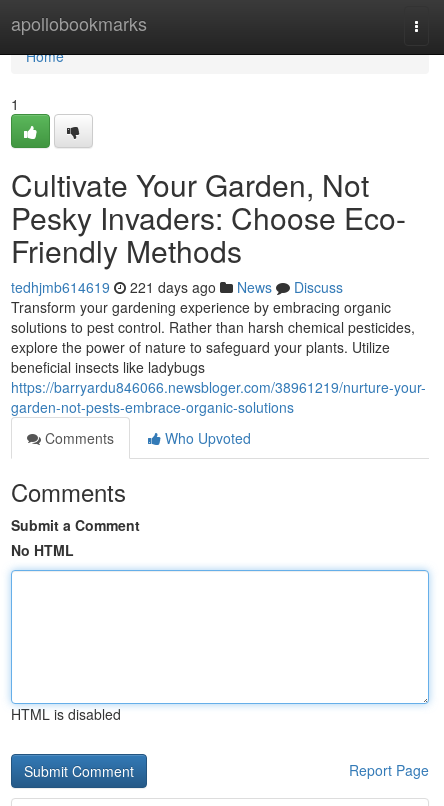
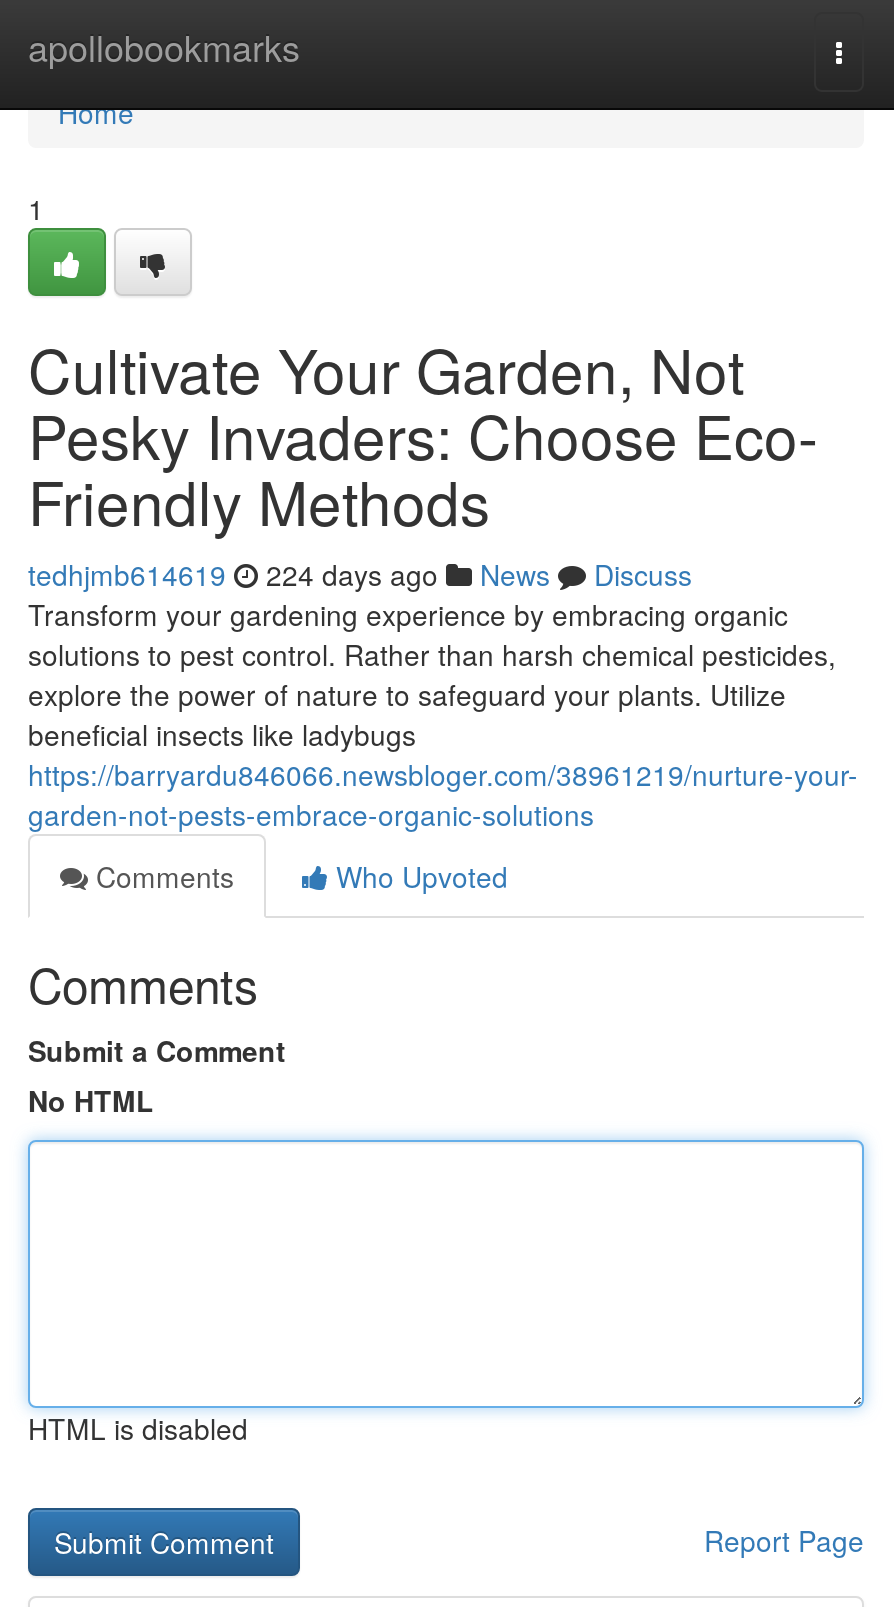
- tedhjmb614619 221 days ago News Discuss
+ tedhjmb614619 224 days ago News Discuss
